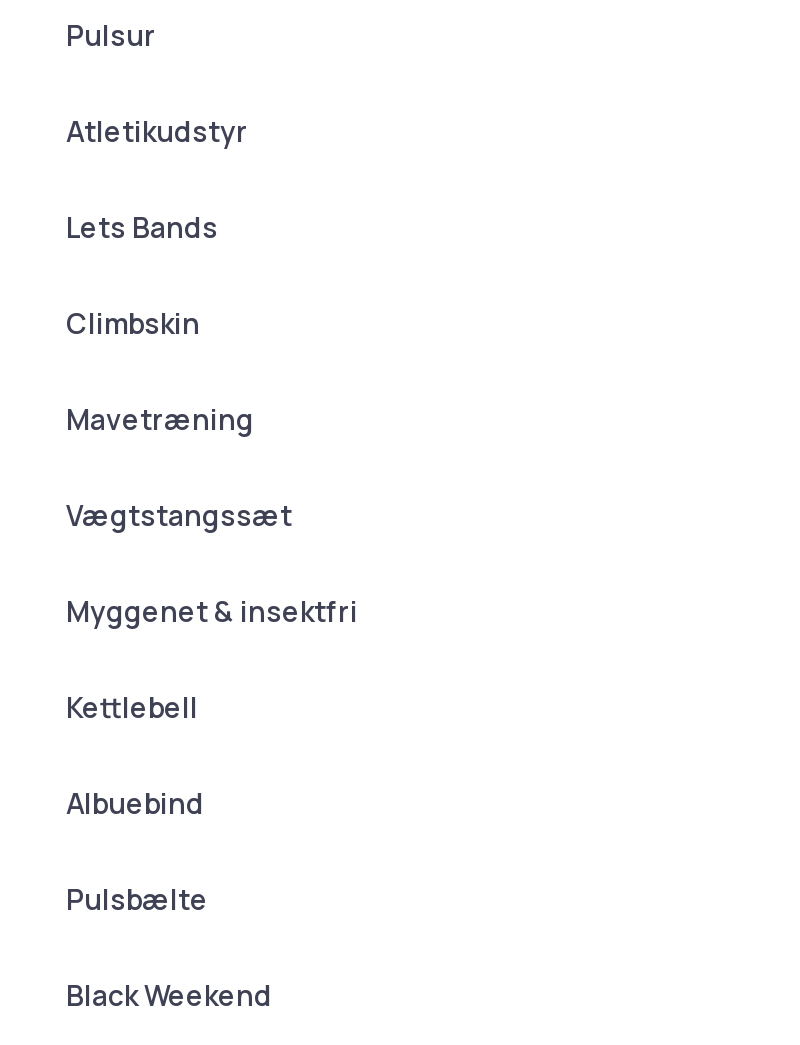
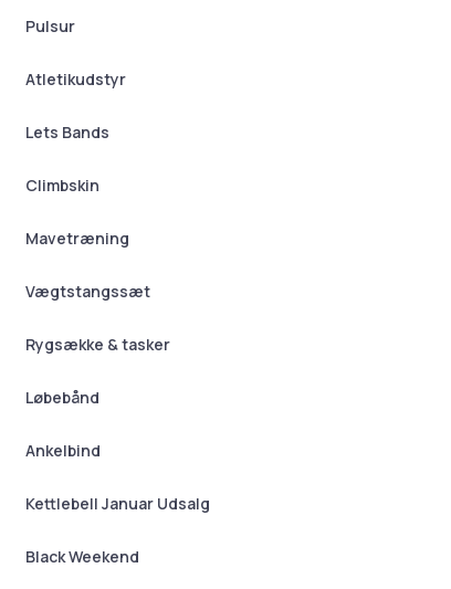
- Myggenet & insektfri
+ Rygsække & tasker

- Kettlebell
+ Løbebånd

- Albuebind
+ Ankelbind

- Pulsbælte
+ Kettlebell Januar Udsalg
